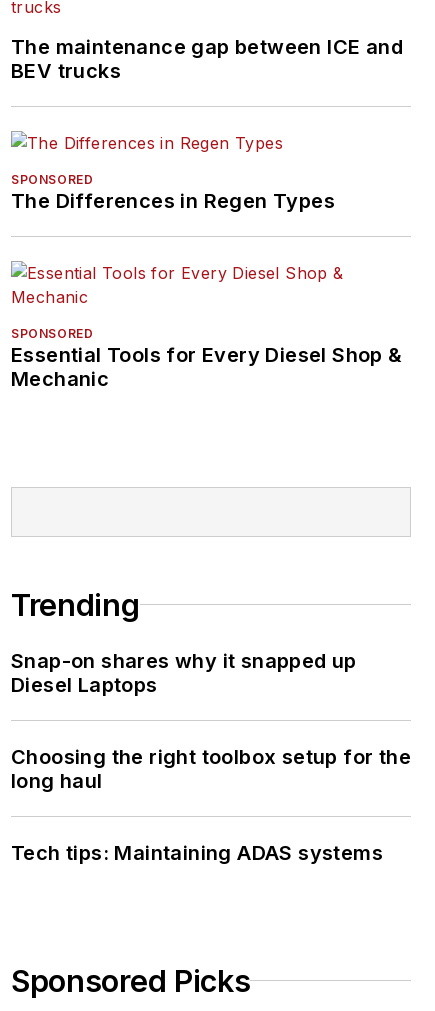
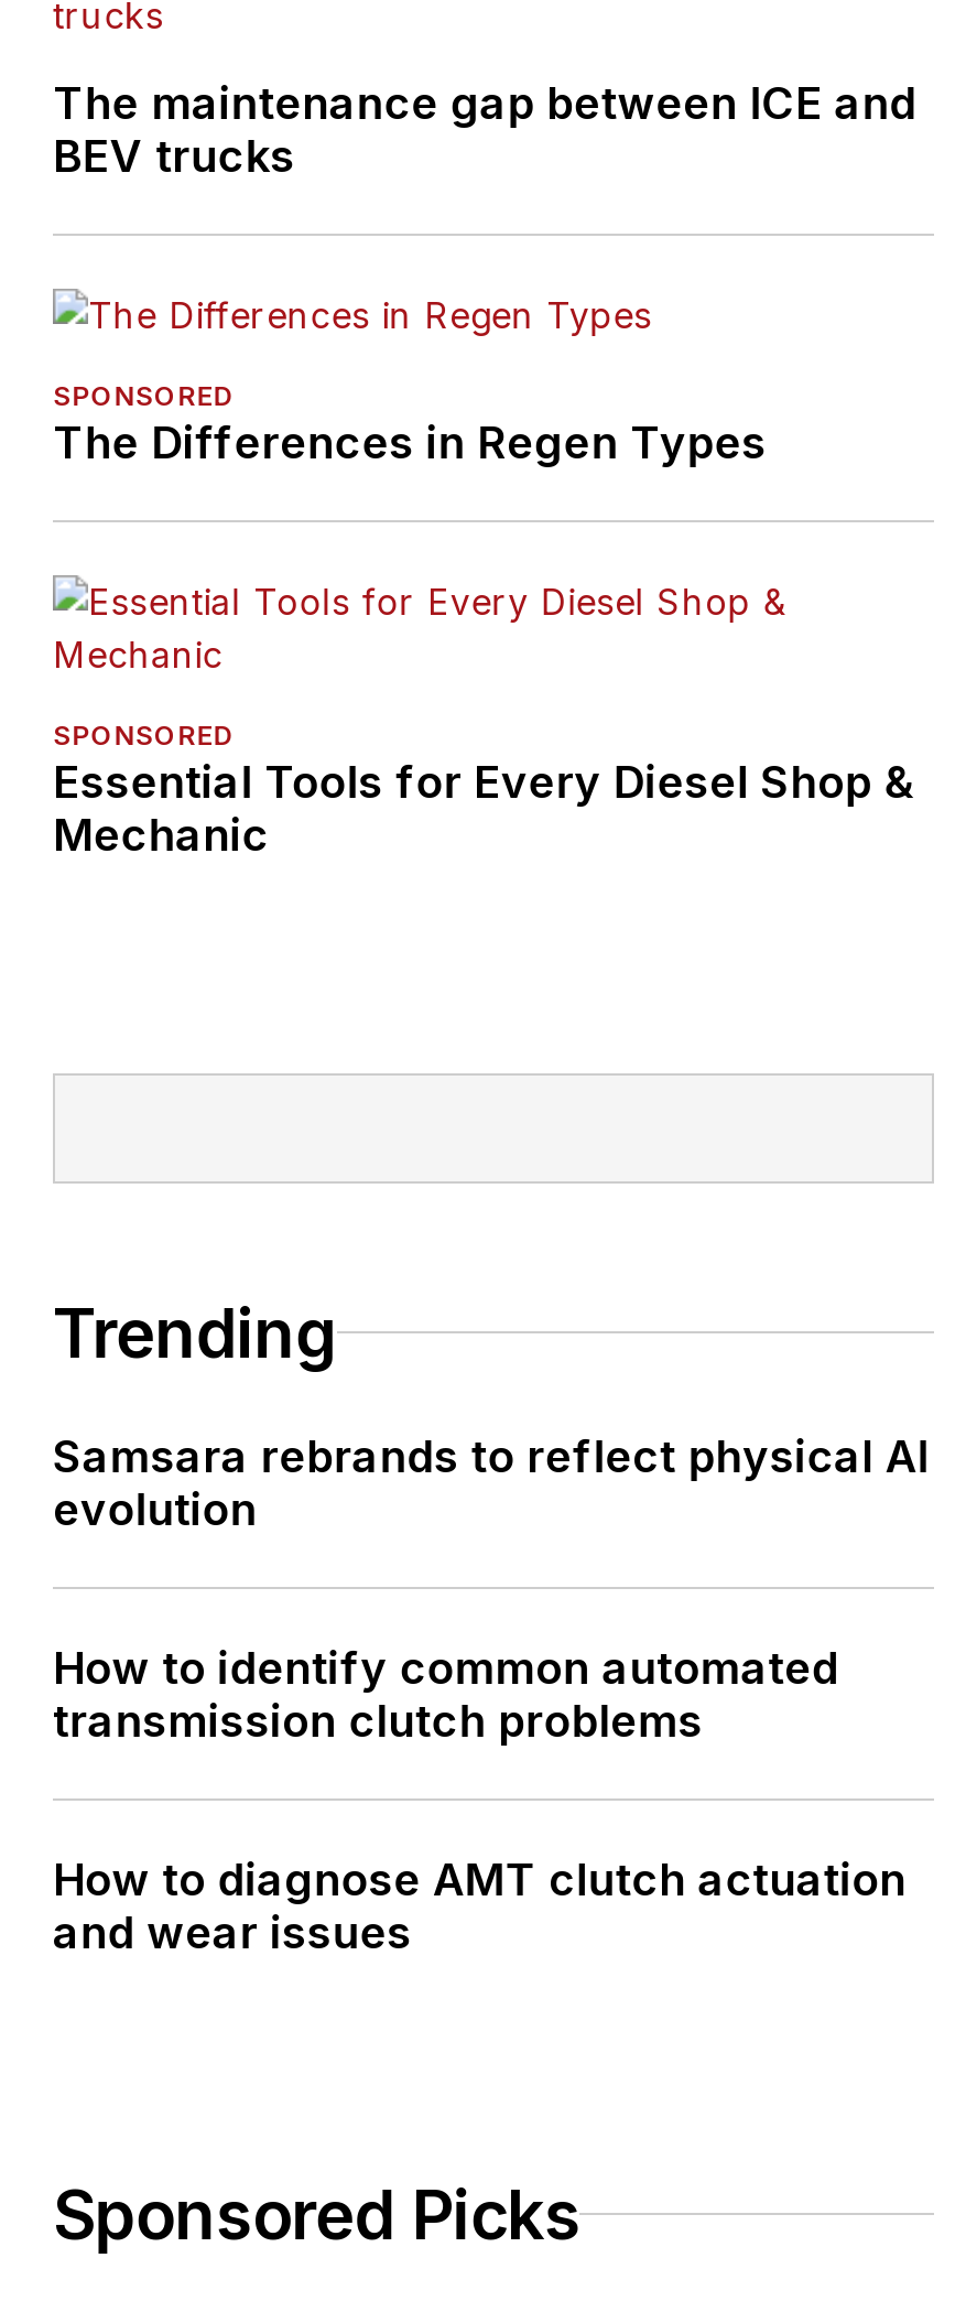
- Snap-on shares why it snapped up
- Diesel Laptops
+ Samsara rebrands to reflect physical AI
+ evolution

- Choosing the right toolbox setup for the
- long haul
+ How to identify common automated
+ transmission clutch problems

- Tech tips: Maintaining ADAS systems
+ How to diagnose AMT clutch actuation
+ and wear issues
